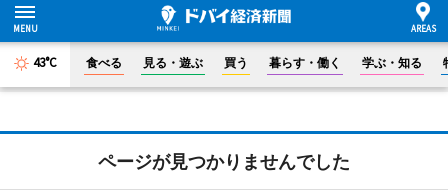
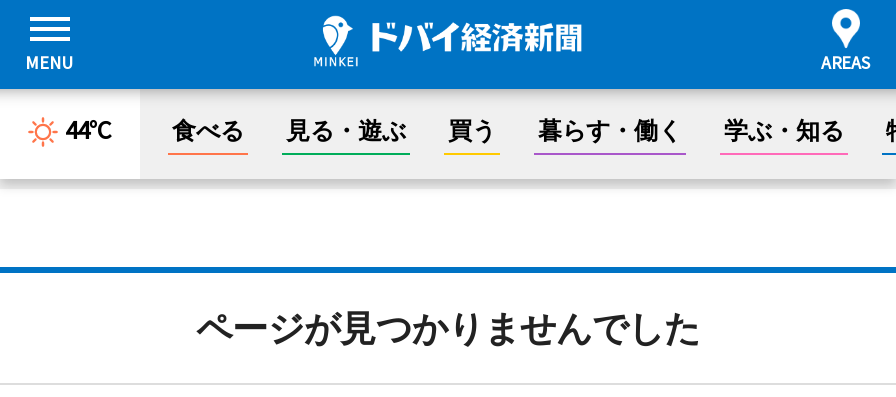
- 43°C
+ 44°C
